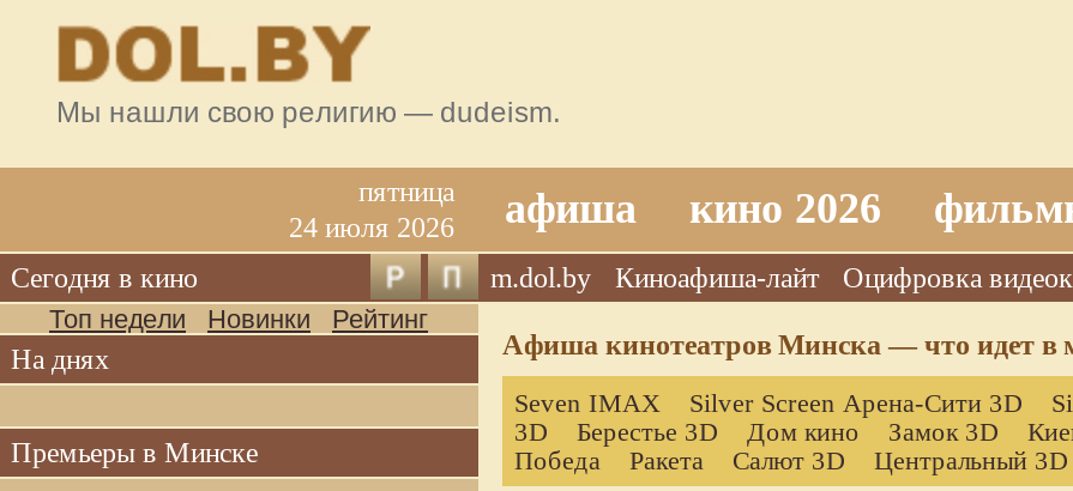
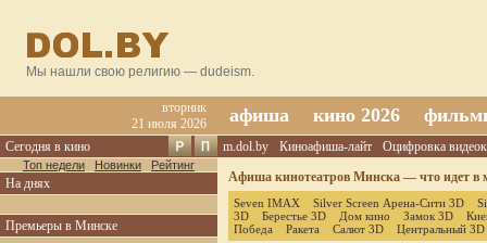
- пятница
- 24 июля 2026
+ вторник
+ 21 июля 2026
